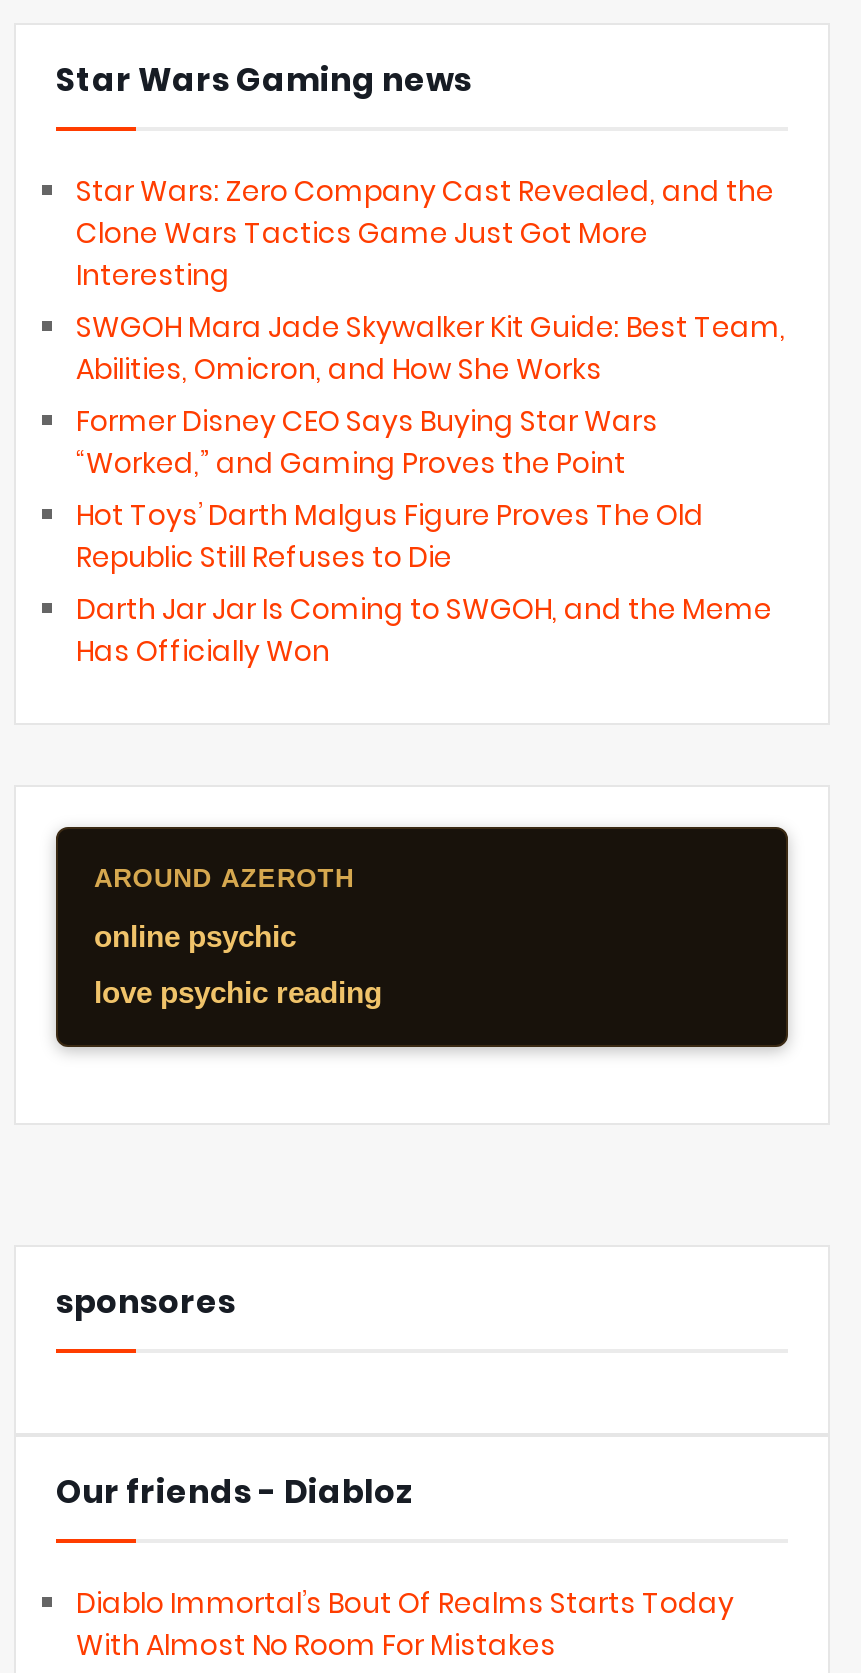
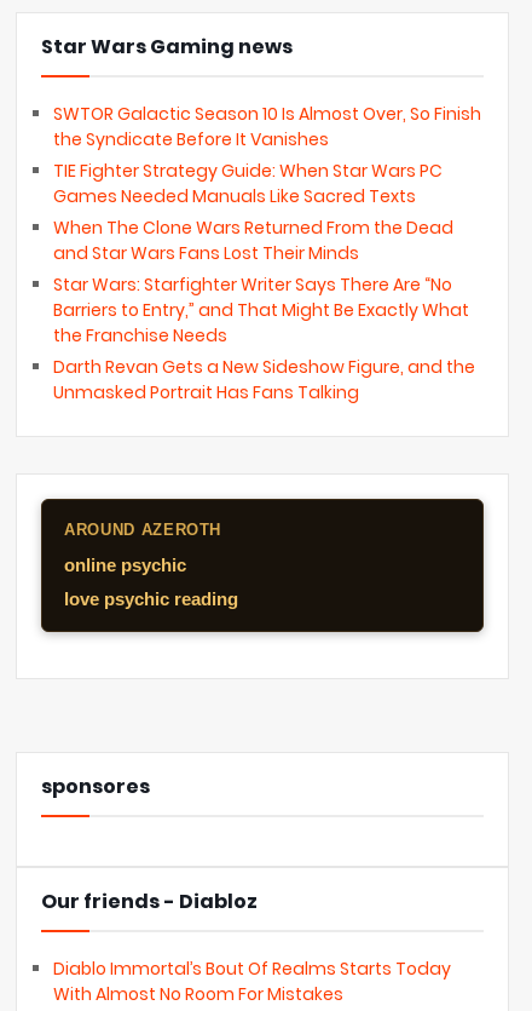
- Star Wars: Zero Company Cast Revealed, and the
- Clone Wars Tactics Game Just Got More
- Interesting
- SWGOH Mara Jade Skywalker Kit Guide: Best Team,
- Abilities, Omicron, and How She Works
- Former Disney CEO Says Buying Star Wars
- “Worked,” and Gaming Proves the Point
- Hot Toys’ Darth Malgus Figure Proves The Old
- Republic Still Refuses to Die
- Darth Jar Jar Is Coming to SWGOH, and the Meme
- Has Officially Won
+ SWTOR Galactic Season 10 Is Almost Over, So Finish
+ the Syndicate Before It Vanishes
+ TIE Fighter Strategy Guide: When Star Wars PC
+ Games Needed Manuals Like Sacred Texts
+ When The Clone Wars Returned From the Dead
+ and Star Wars Fans Lost Their Minds
+ Star Wars: Starfighter Writer Says There Are “No
+ Barriers to Entry,” and That Might Be Exactly What
+ the Franchise Needs
+ Darth Revan Gets a New Sideshow Figure, and the
+ Unmasked Portrait Has Fans Talking
